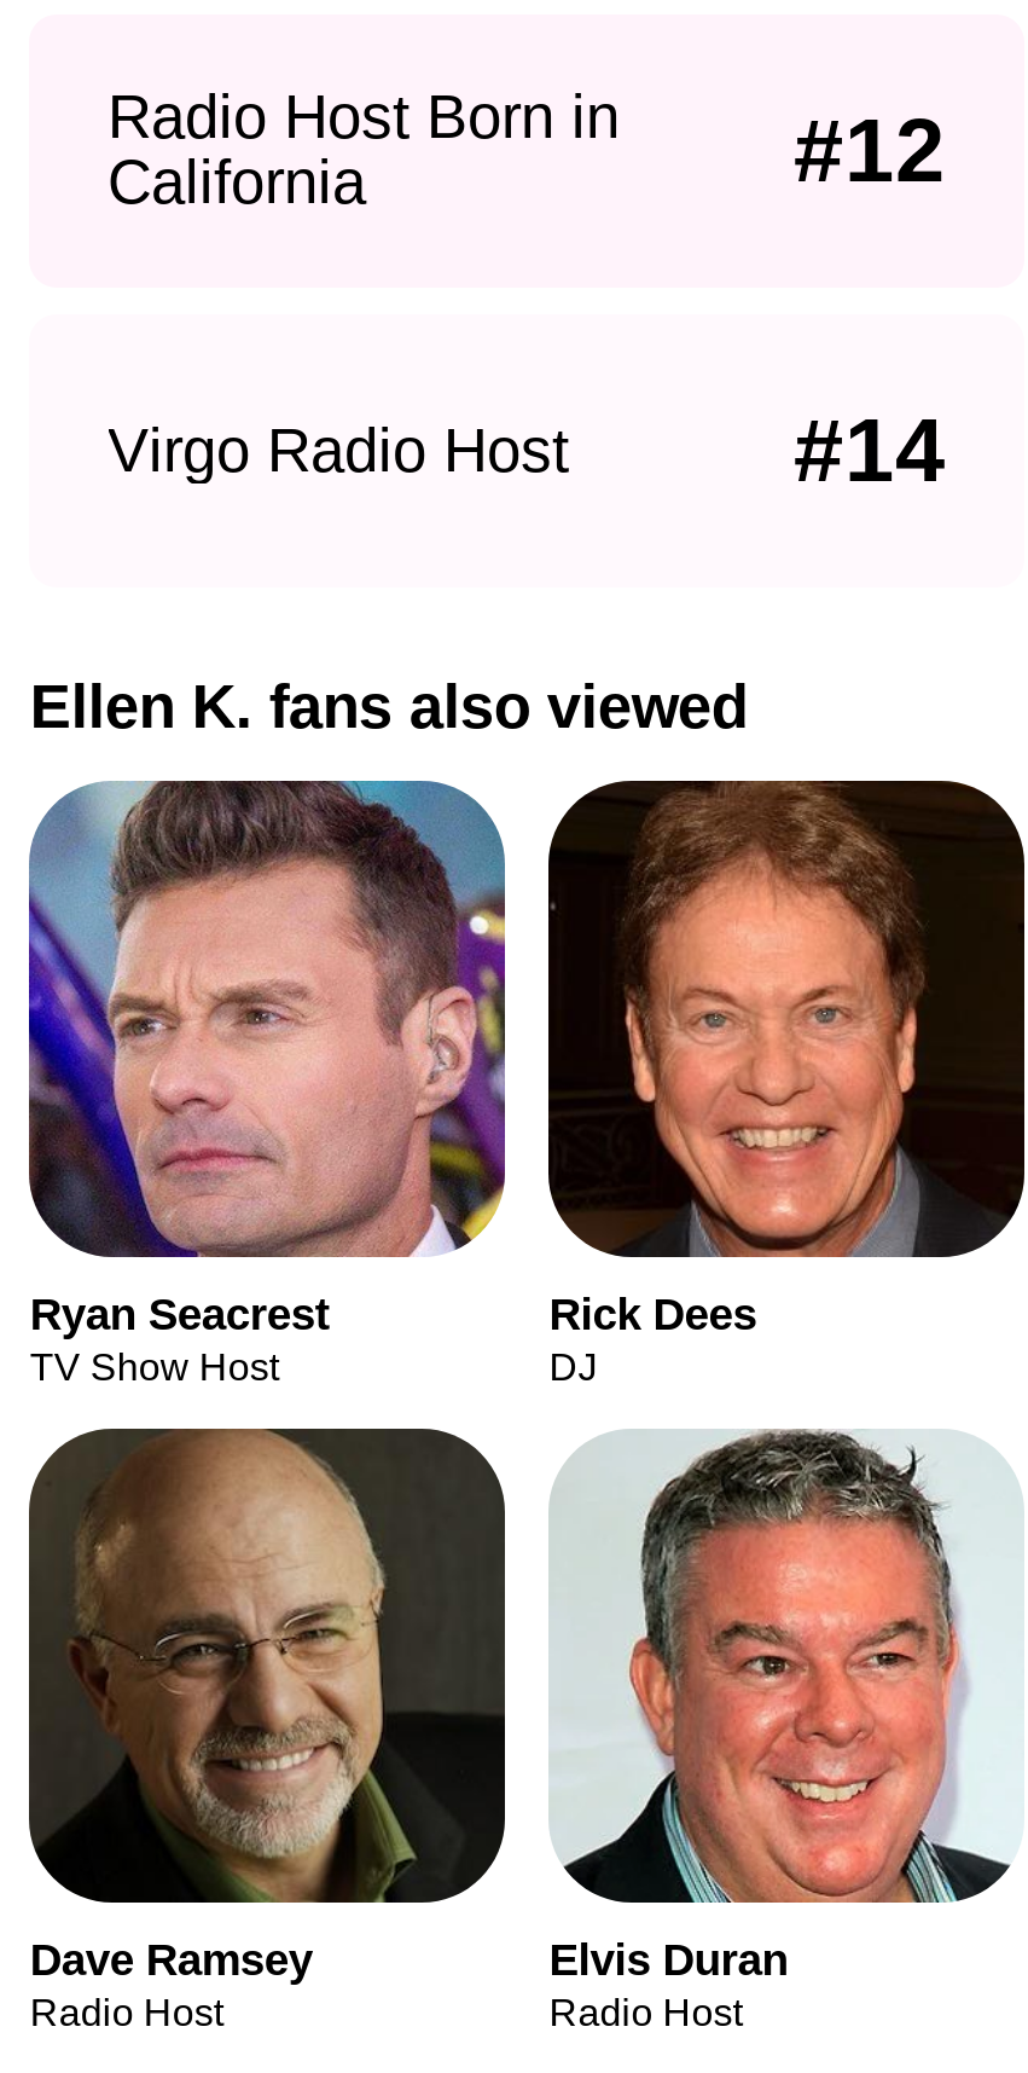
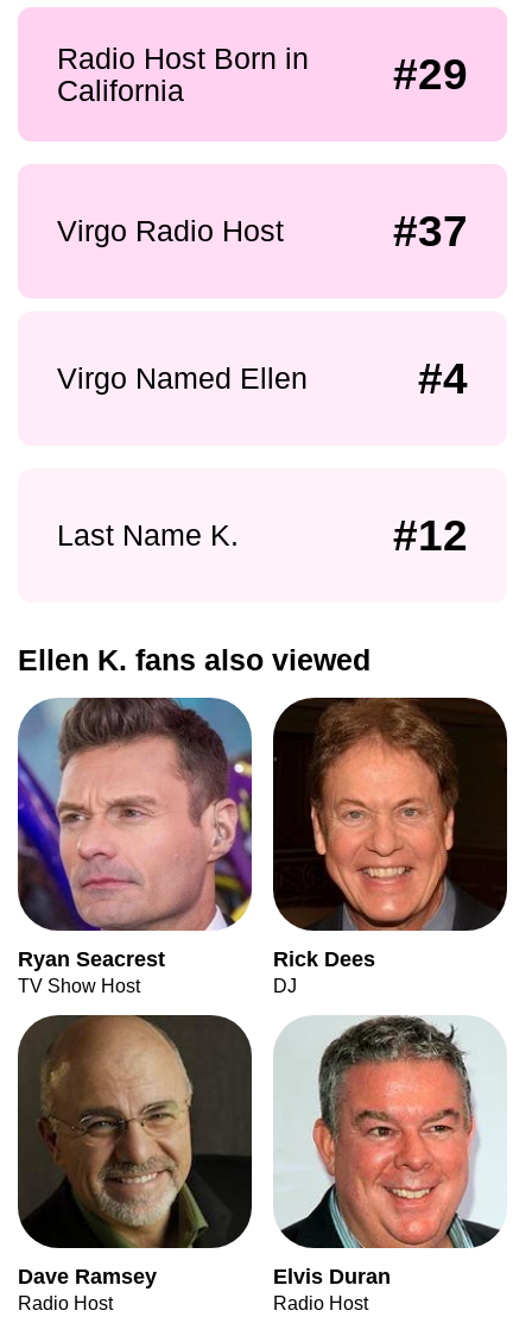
- #12
+ #29

- #14
+ #37
+ Virgo Named Ellen
+ #4
+ Last Name K.
+ #12
